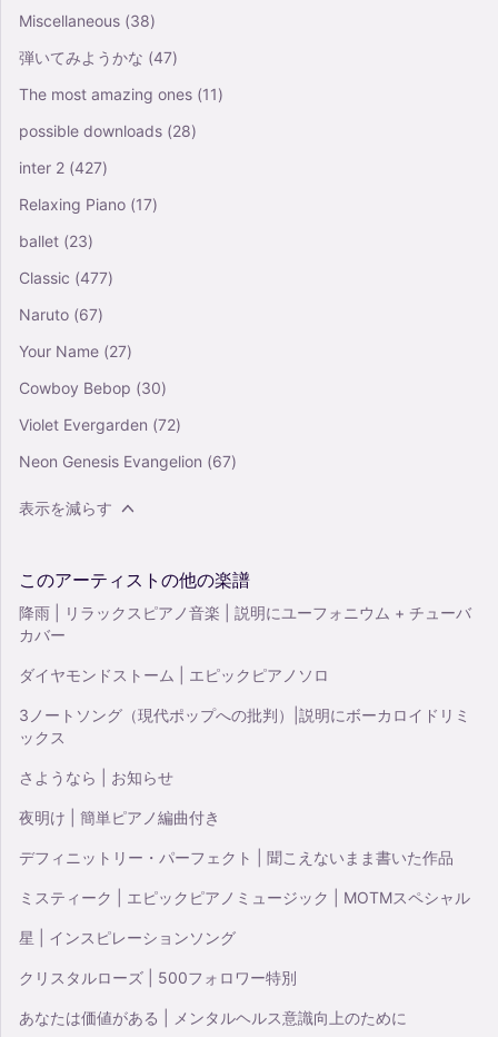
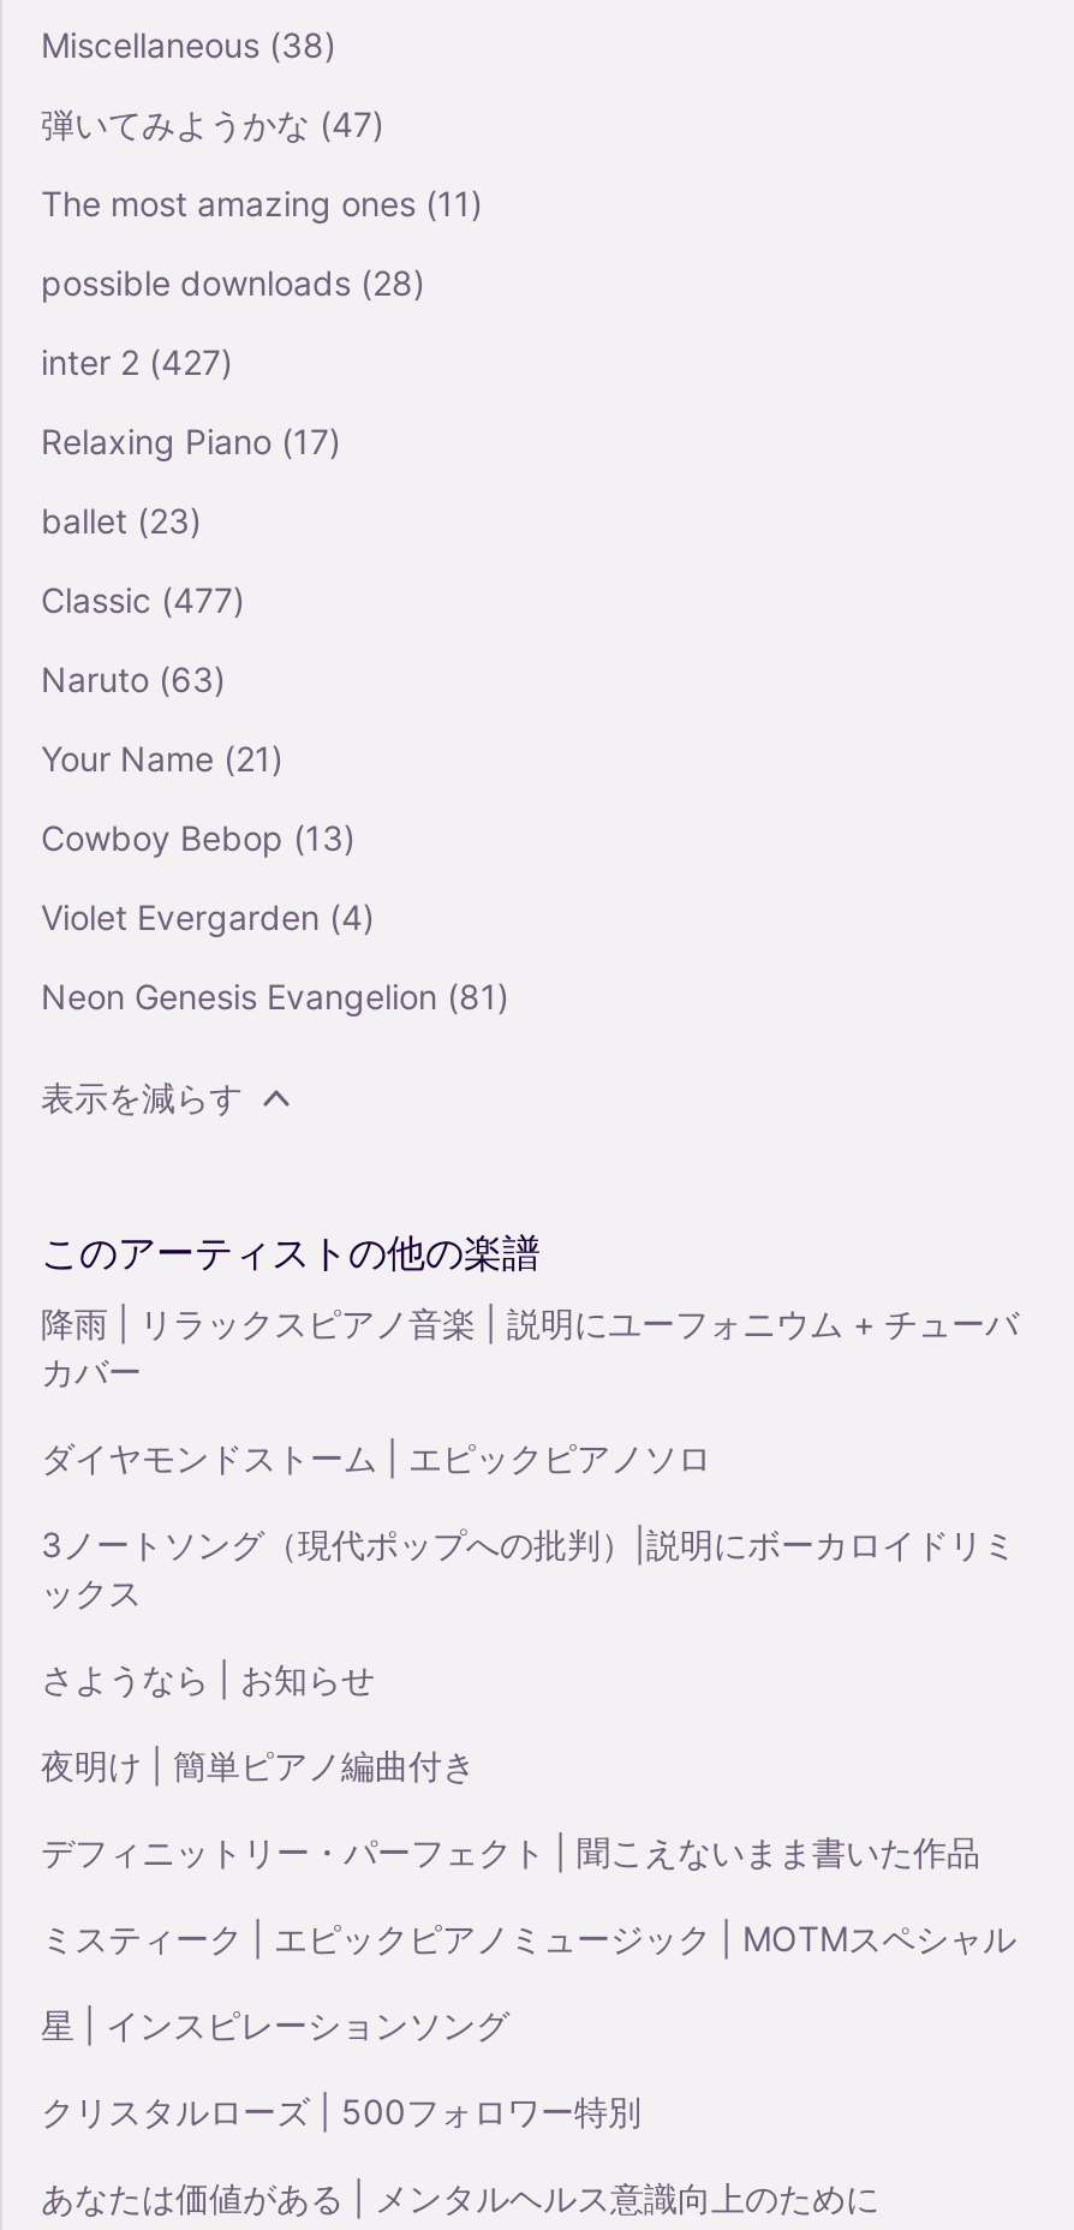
- Naruto (67)
+ Naruto (63)

- Your Name (27)
+ Your Name (21)

- Cowboy Bebop (30)
+ Cowboy Bebop (13)

- Violet Evergarden (72)
+ Violet Evergarden (4)

- Neon Genesis Evangelion (67)
+ Neon Genesis Evangelion (81)
